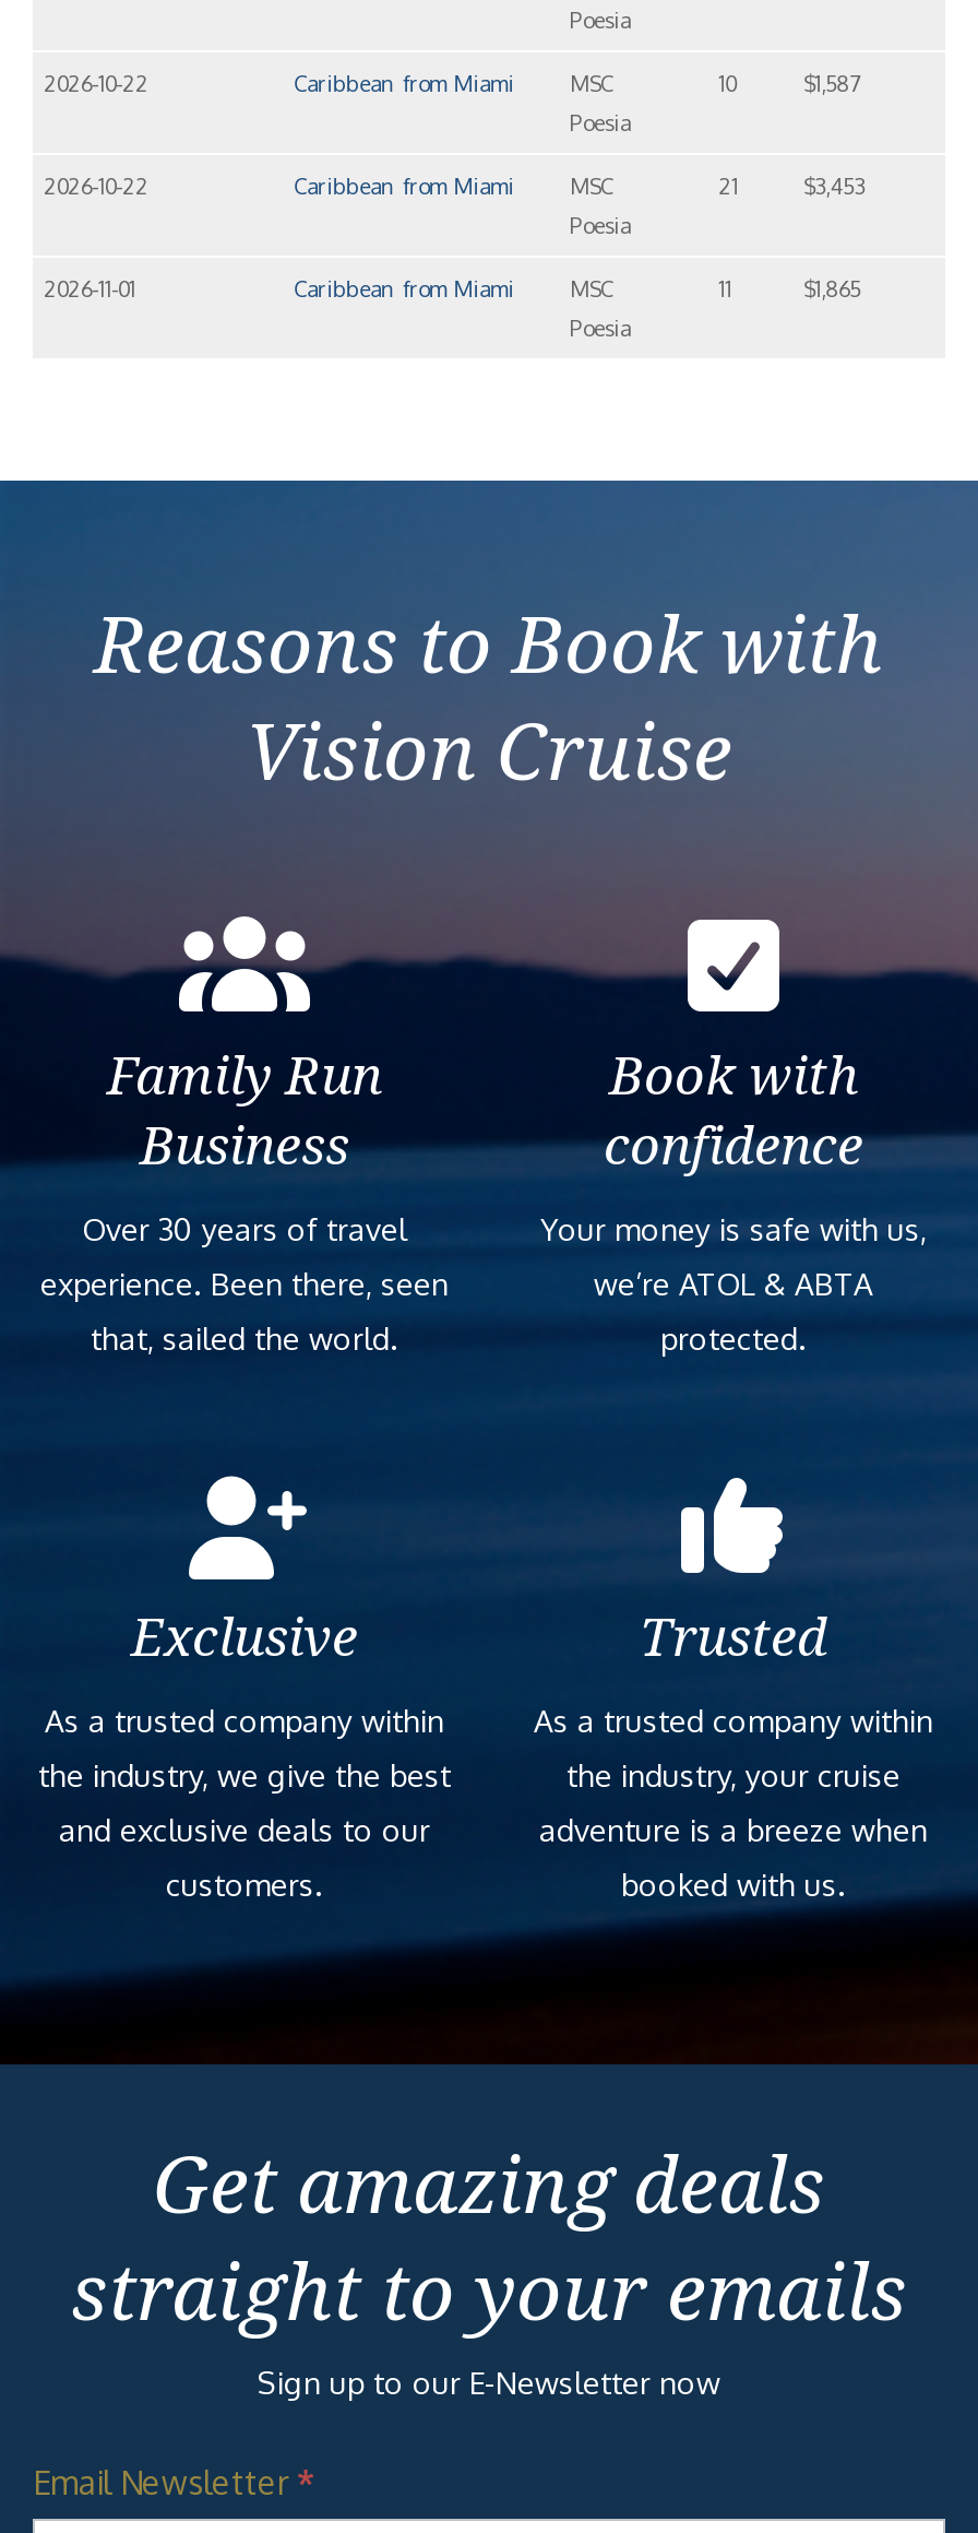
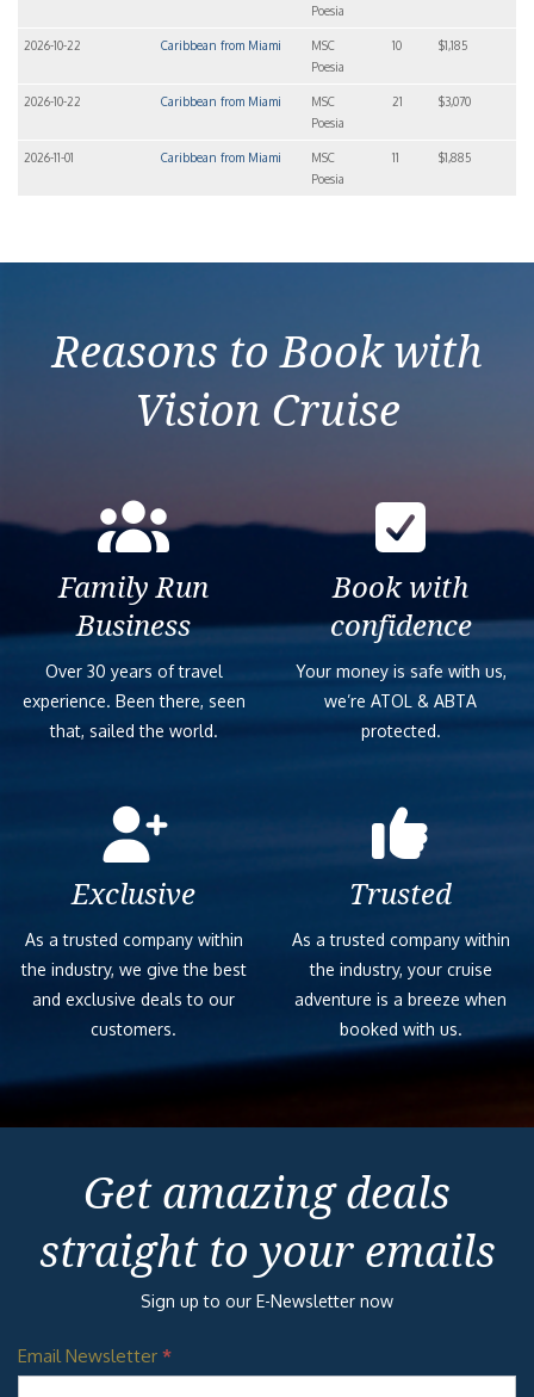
- $1,587
+ $1,185

- $3,453
+ $3,070

- $1,865
+ $1,885
